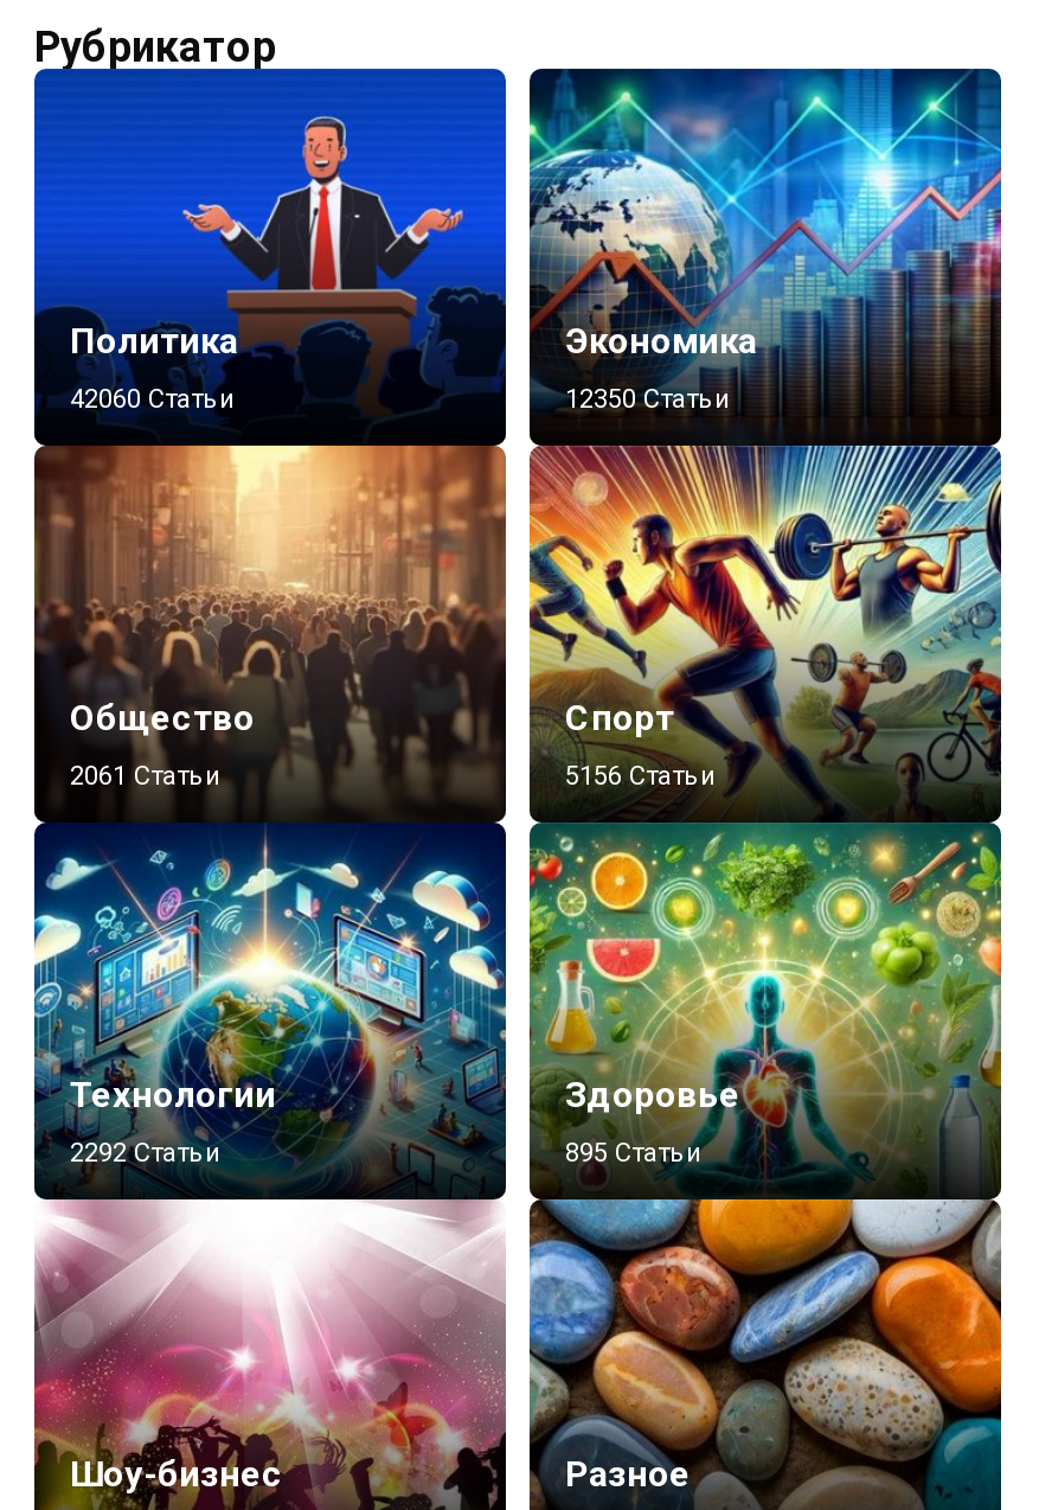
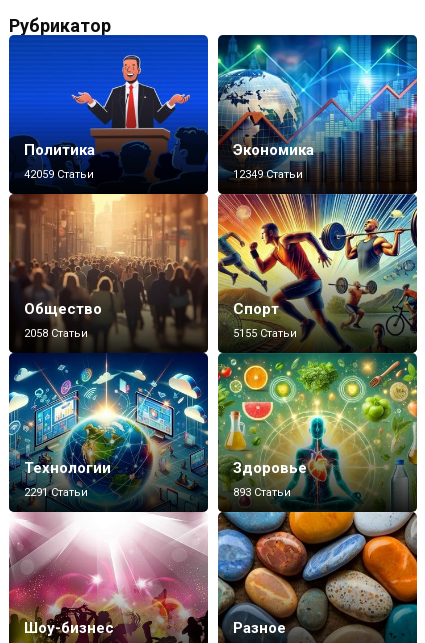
- 42060 Статьи
+ 42059 Статьи

- 12350 Статьи
+ 12349 Статьи

- 2061 Статьи
+ 2058 Статьи

- 5156 Статьи
+ 5155 Статьи

- 2292 Статьи
+ 2291 Статьи

- 895 Статьи
+ 893 Статьи
